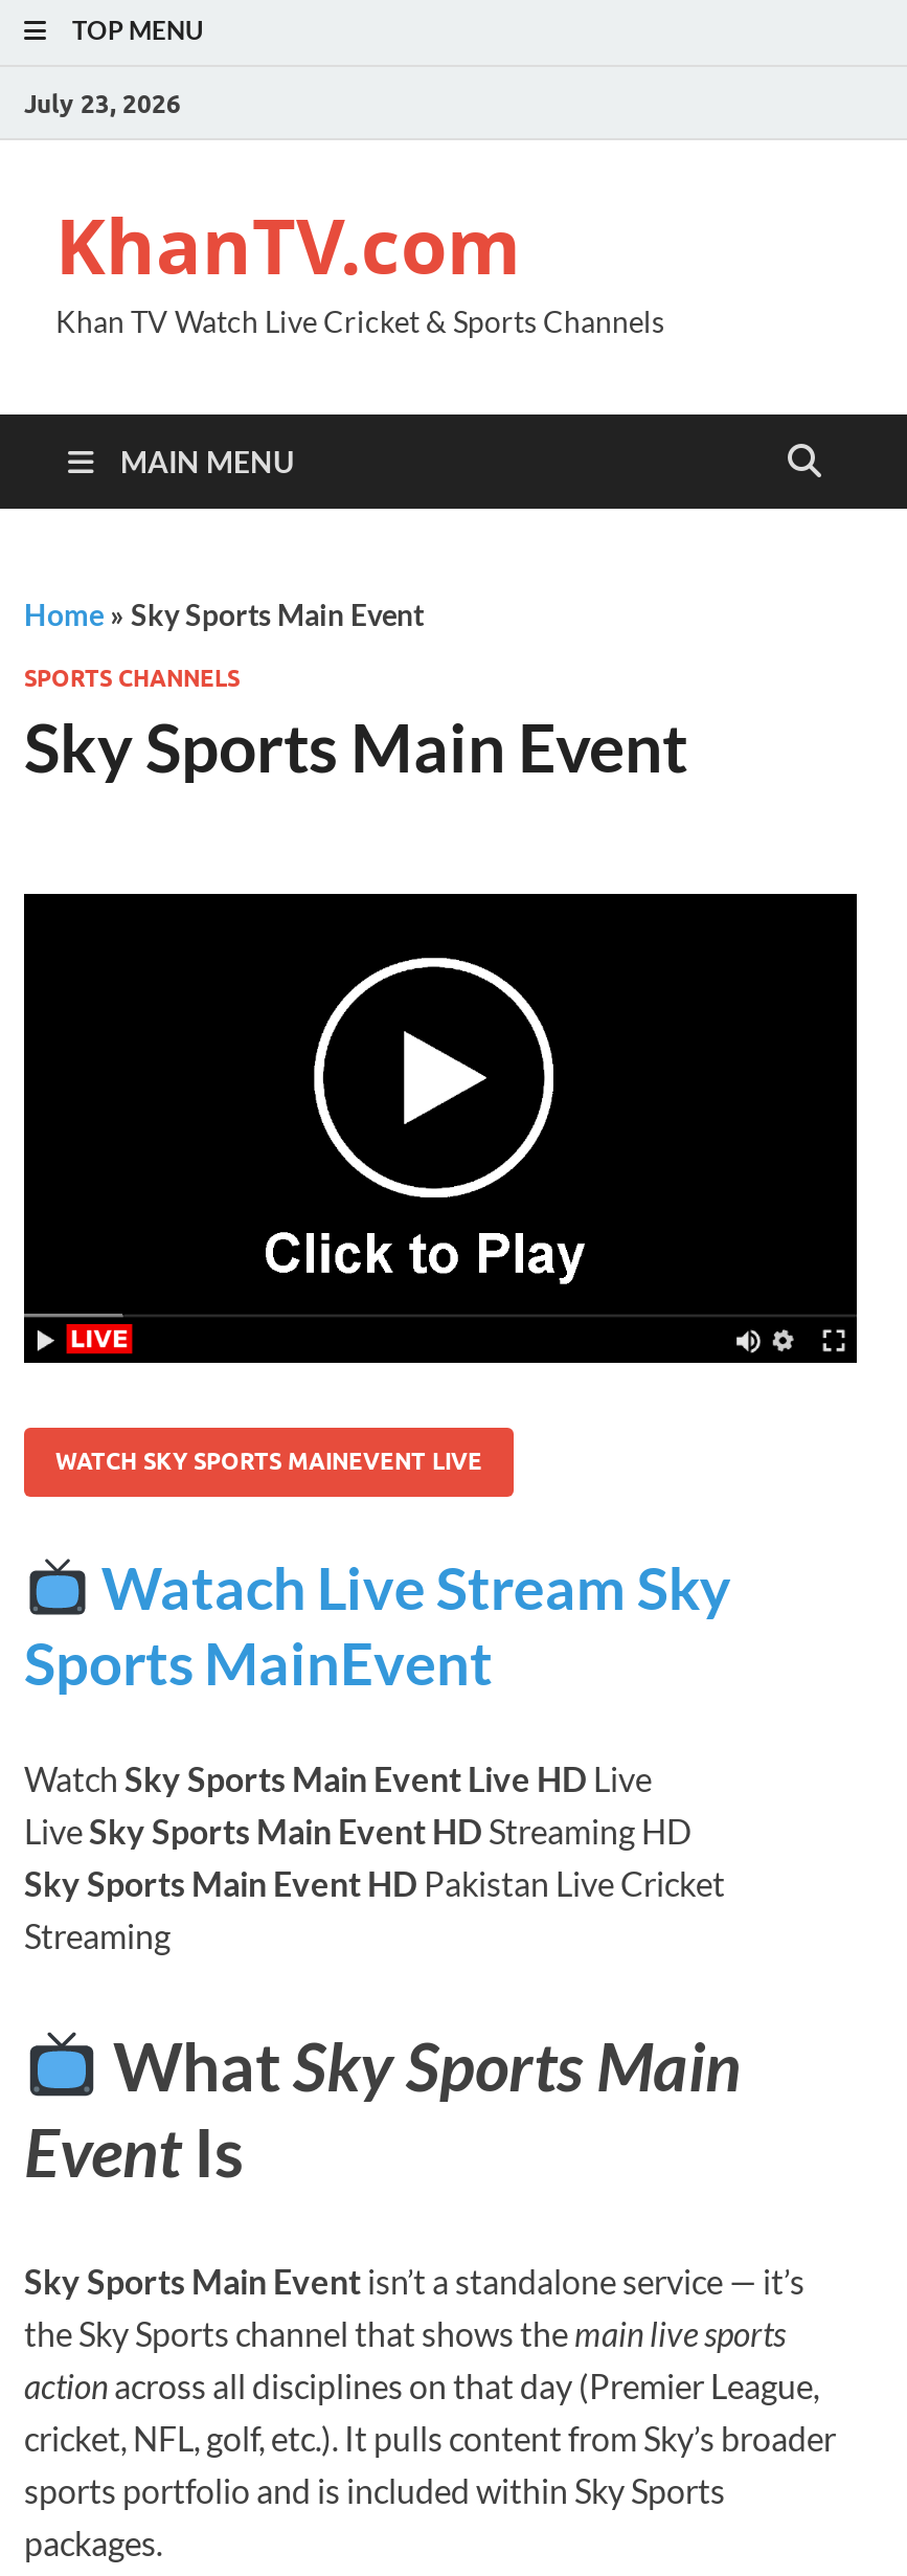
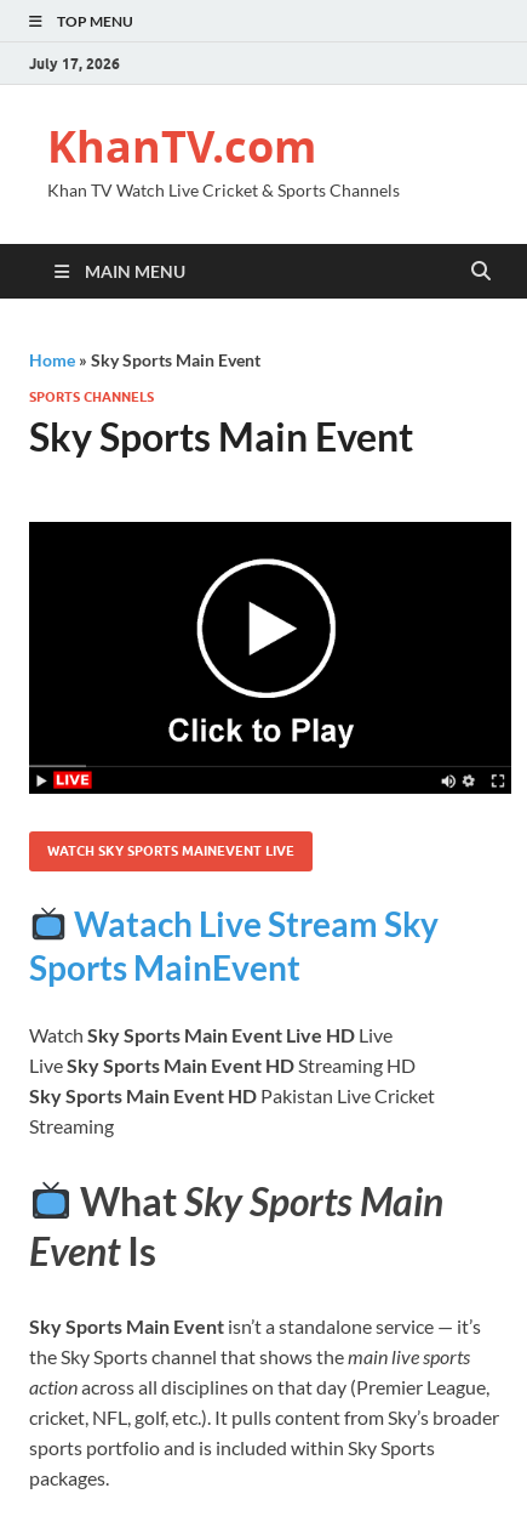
- July 23, 2026
+ July 17, 2026
